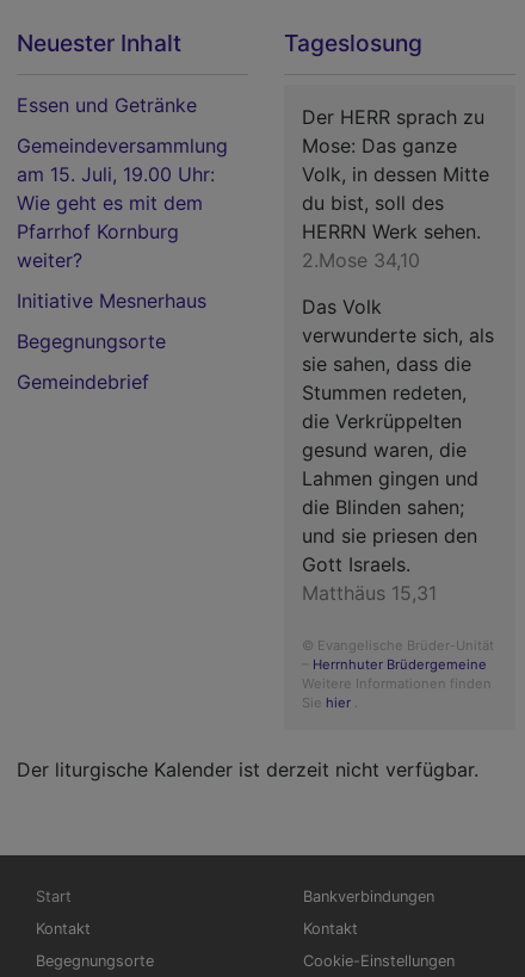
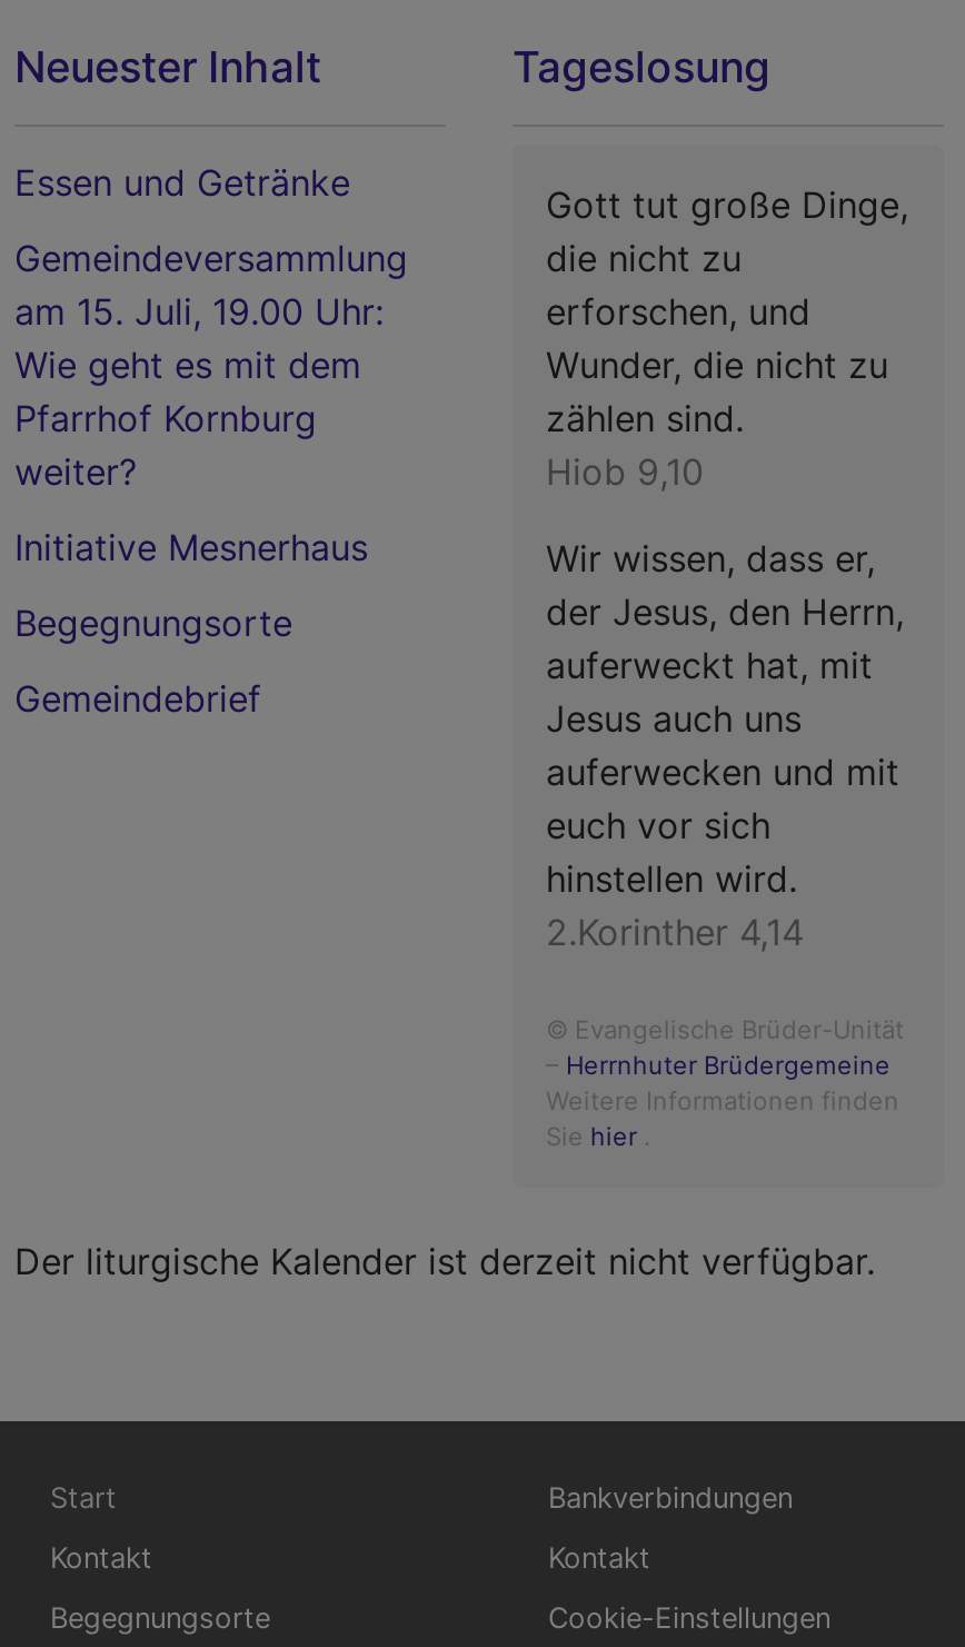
- Der HERR sprach zu
- Mose: Das ganze
- Volk, in dessen Mitte
- du bist, soll des
- HERRN Werk sehen.
- 2.Mose 34,10
+ Gott tut große Dinge,
+ die nicht zu
+ erforschen, und
+ Wunder, die nicht zu
+ zählen sind.
+ Hiob 9,10

- Das Volk
- verwunderte sich, als
- sie sahen, dass die
- Stummen redeten,
- die Verkrüppelten
- gesund waren, die
- Lahmen gingen und
- die Blinden sahen;
- und sie priesen den
- Gott Israels.
- Matthäus 15,31
+ Wir wissen, dass er,
+ der Jesus, den Herrn,
+ auferweckt hat, mit
+ Jesus auch uns
+ auferwecken und mit
+ euch vor sich
+ hinstellen wird.
+ 2.Korinther 4,14
